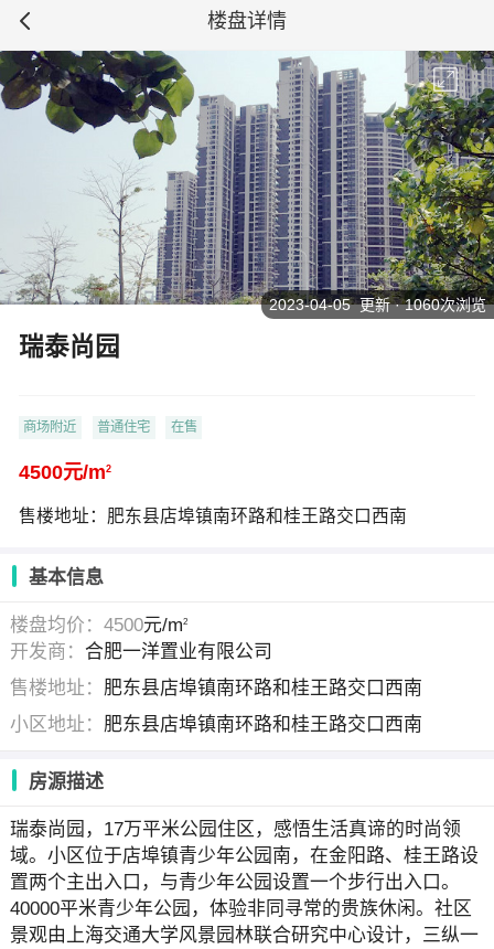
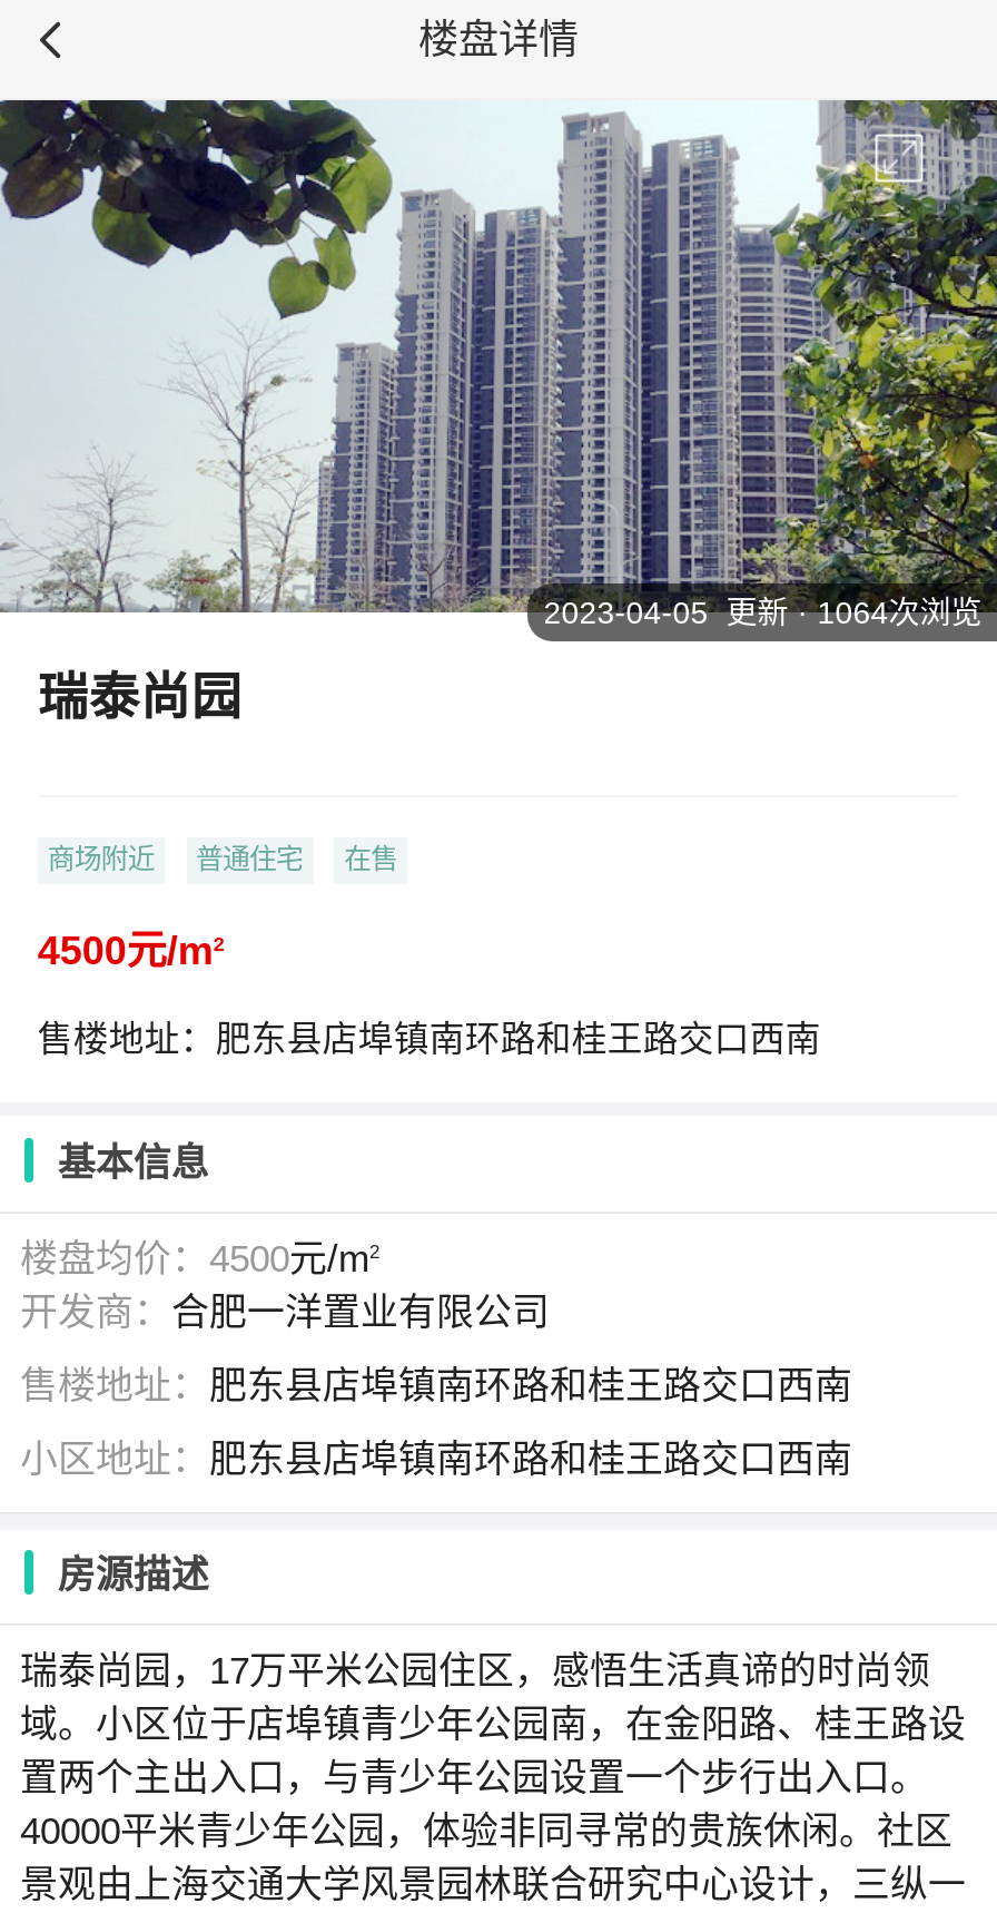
- 2023-04-05 更新 · 1060次浏览
+ 2023-04-05 更新 · 1064次浏览
